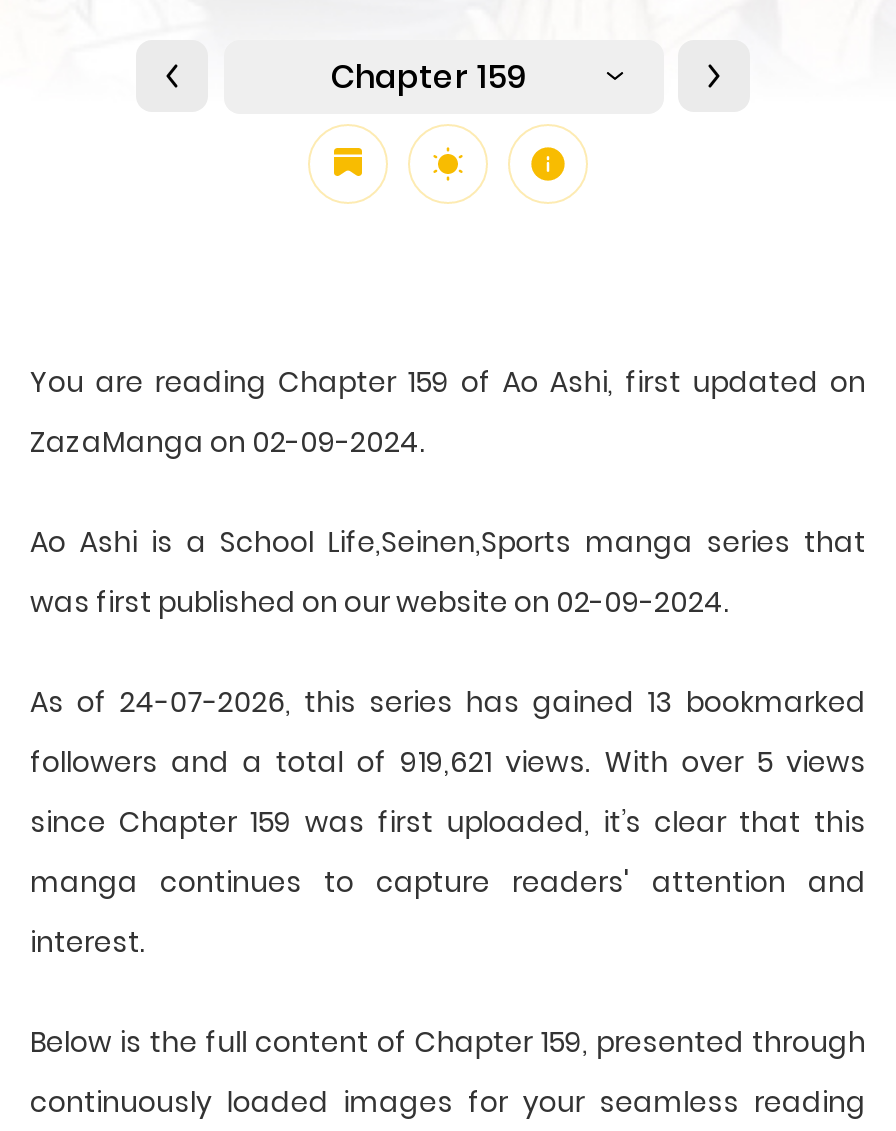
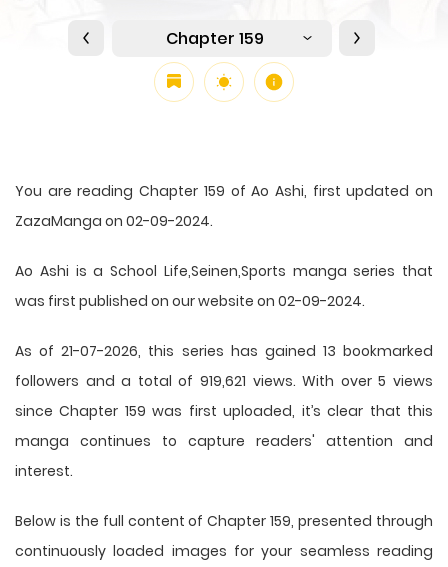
- As of 24-07-2026, this series has gained 13 bookmarked
+ As of 21-07-2026, this series has gained 13 bookmarked
